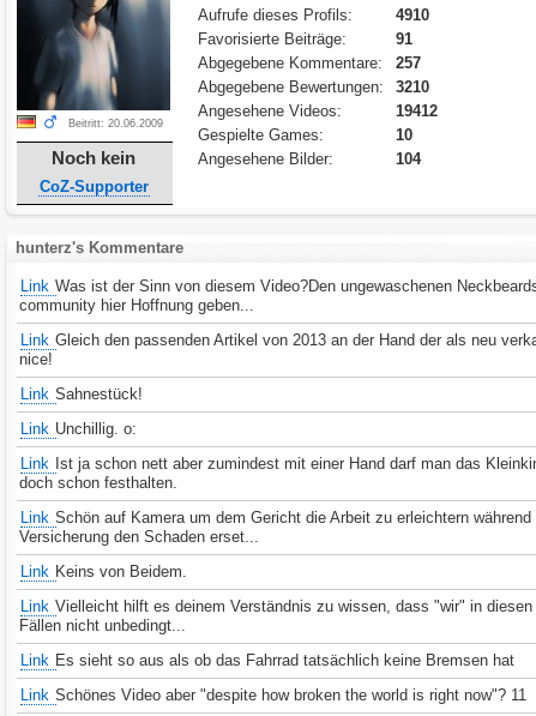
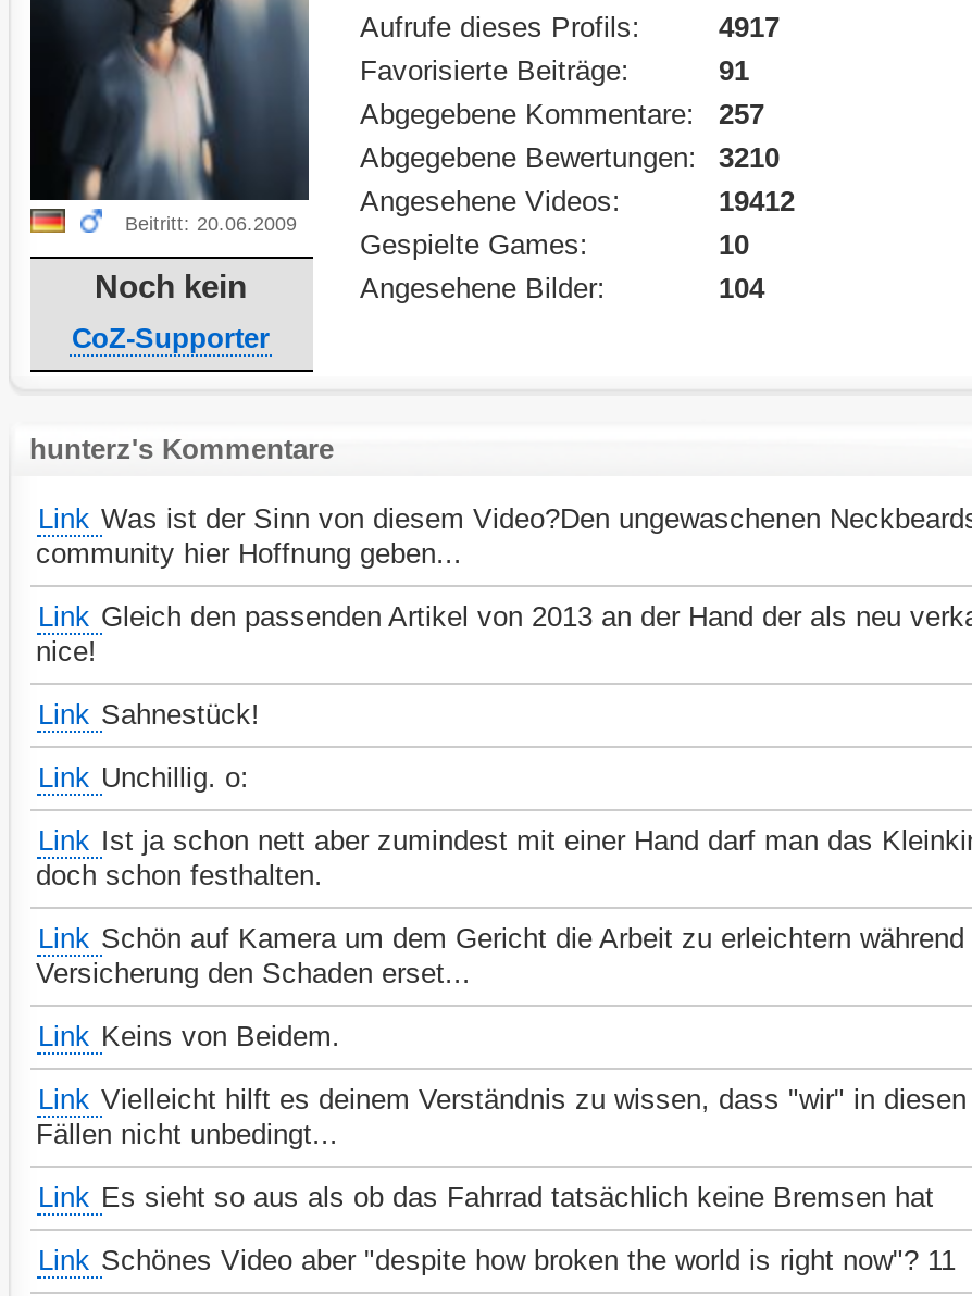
- 4910
+ 4917
